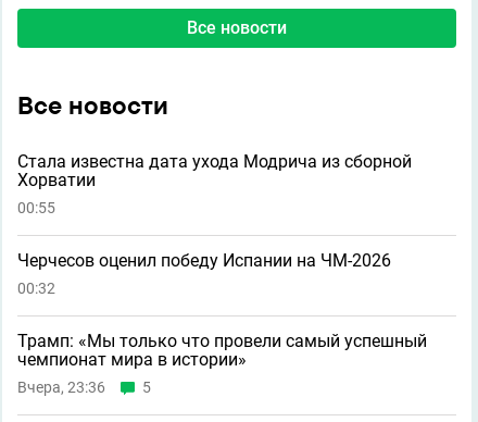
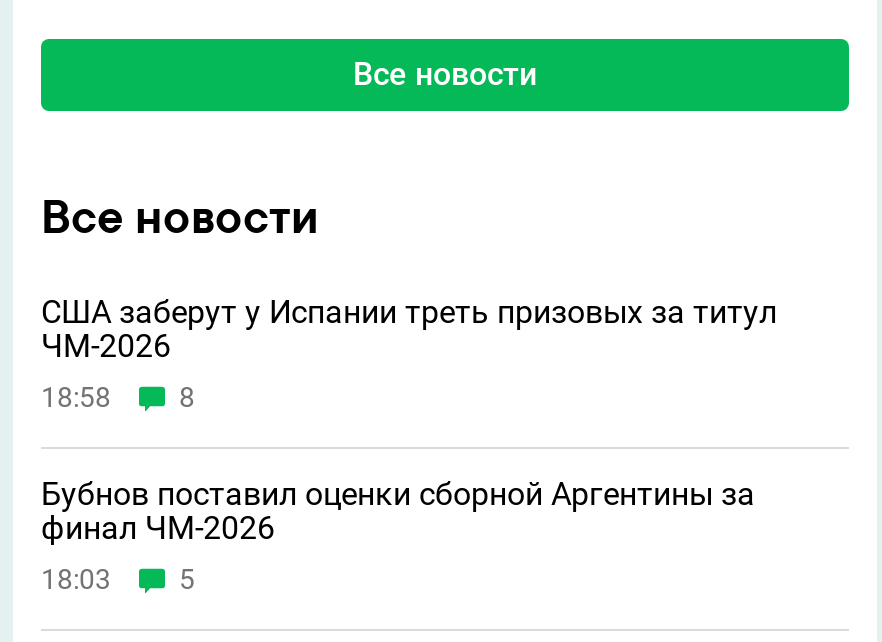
- Стала известна дата ухода Модрича из сборной
- Хорватии
- 00:55
- Черчесов оценил победу Испании на ЧМ-2026
- 00:32
- Трамп: «Мы только что провели самый успешный
- чемпионат мира в истории»
- Вчера, 23:36
+ США заберут у Испании треть призовых за титул
+ ЧМ-2026
+ 18:58
+ 8
+ Бубнов поставил оценки сборной Аргентины за
+ финал ЧМ-2026
+ 18:03
